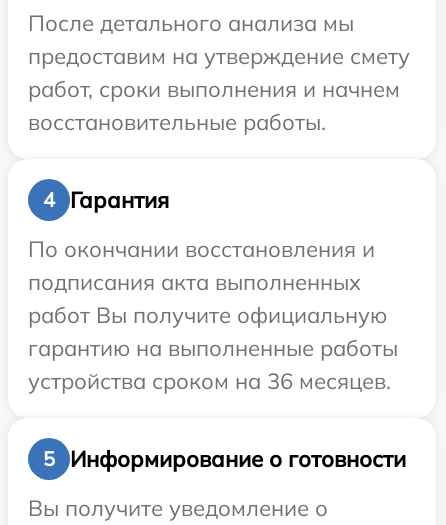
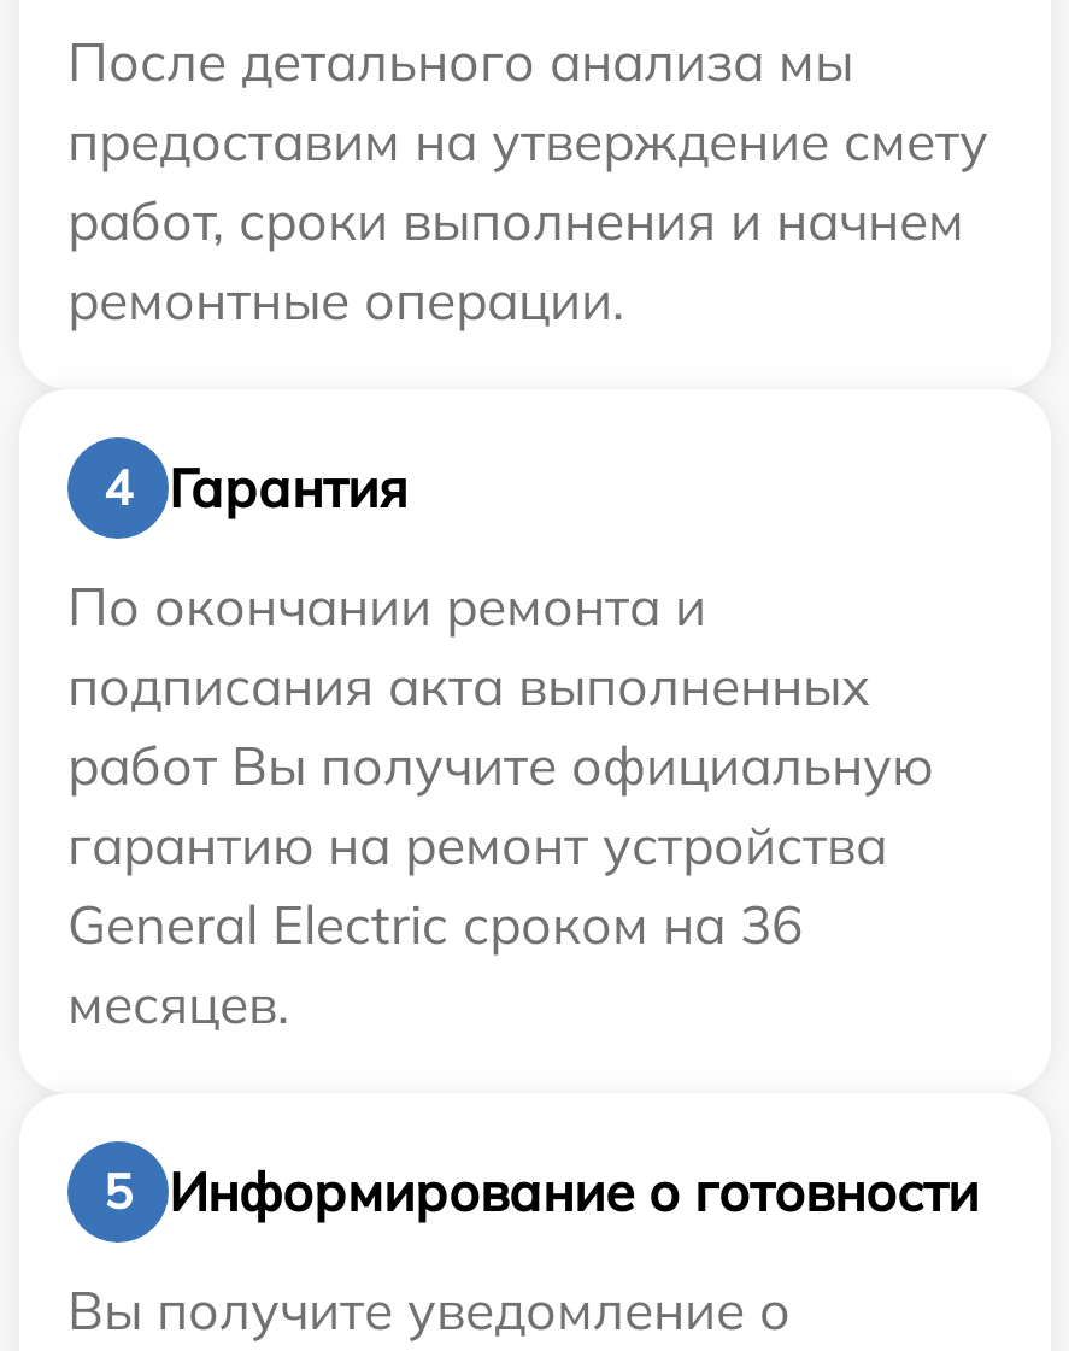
- восстановительные работы.
+ ремонтные операции.

- По окончании восстановления и
+ По окончании ремонта и

- гарантию на выполненные работы
- устройства сроком на 36 месяцев.
+ гарантию на ремонт устройства
+ General Electric сроком на 36
+ месяцев.
